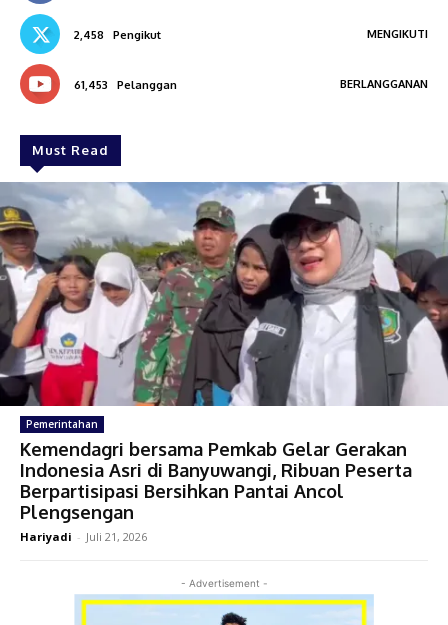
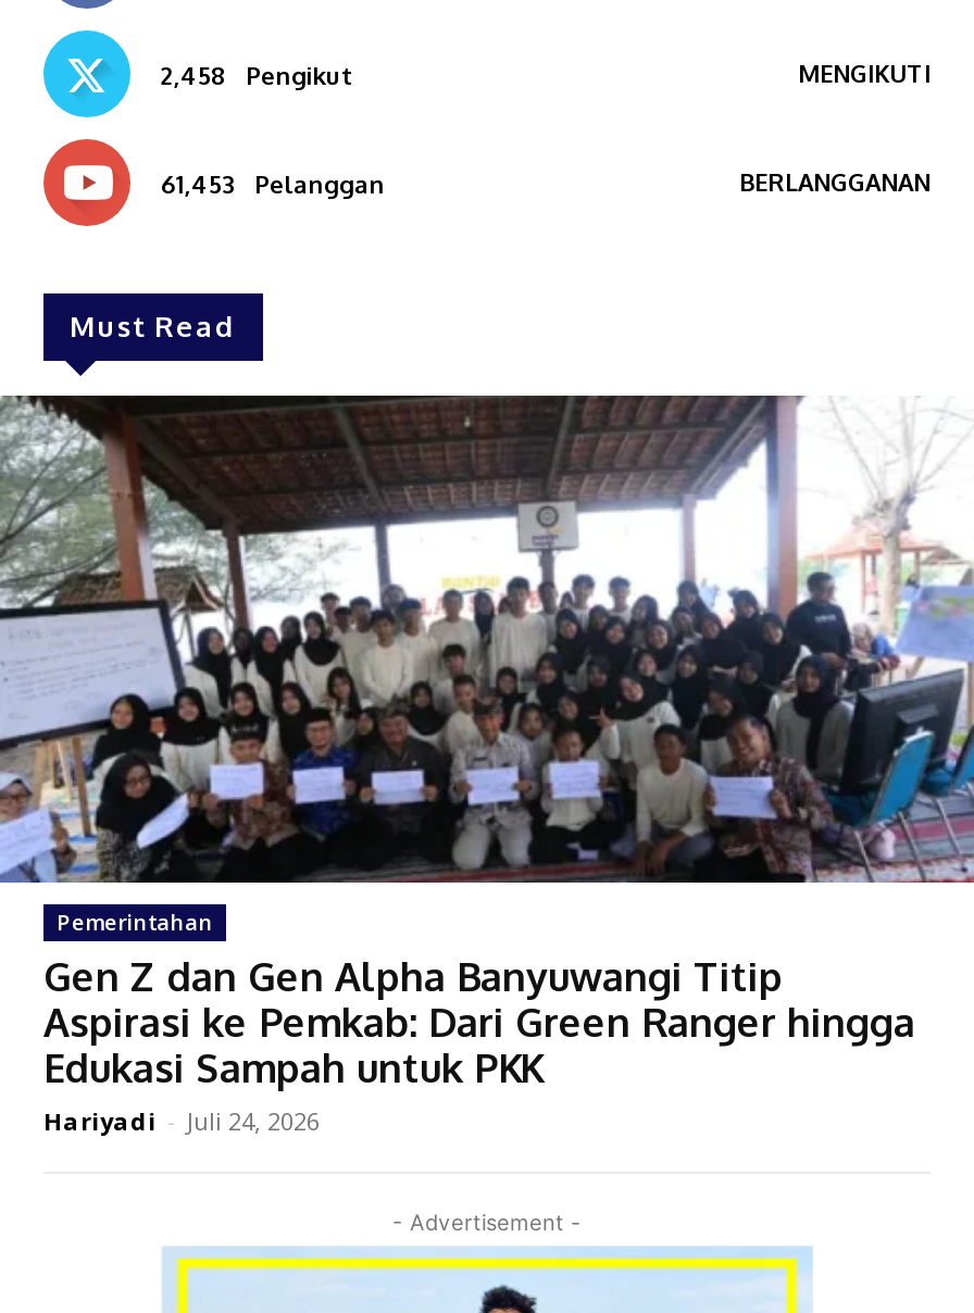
- [image]
- Kemendagri bersama Pemkab Gelar Gerakan
- Indonesia Asri di Banyuwangi, Ribuan Peserta
- Berpartisipasi Bersihkan Pantai Ancol
- Plengsengan
- Hariyadi - Juli 21, 2026
+ [image]
+ Gen Z dan Gen Alpha Banyuwangi Titip
+ Aspirasi ke Pemkab: Dari Green Ranger hingga
+ Edukasi Sampah untuk PKK
+ Hariyadi - Juli 24, 2026
